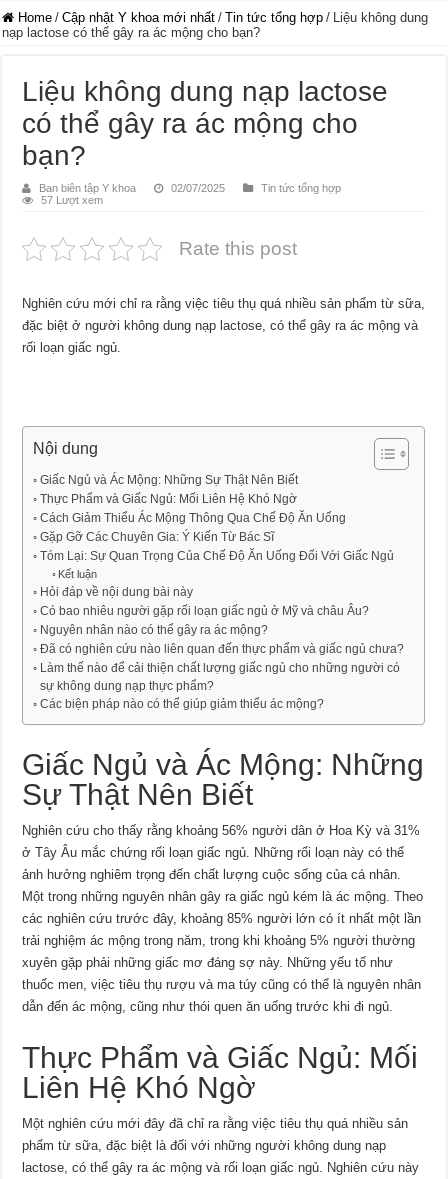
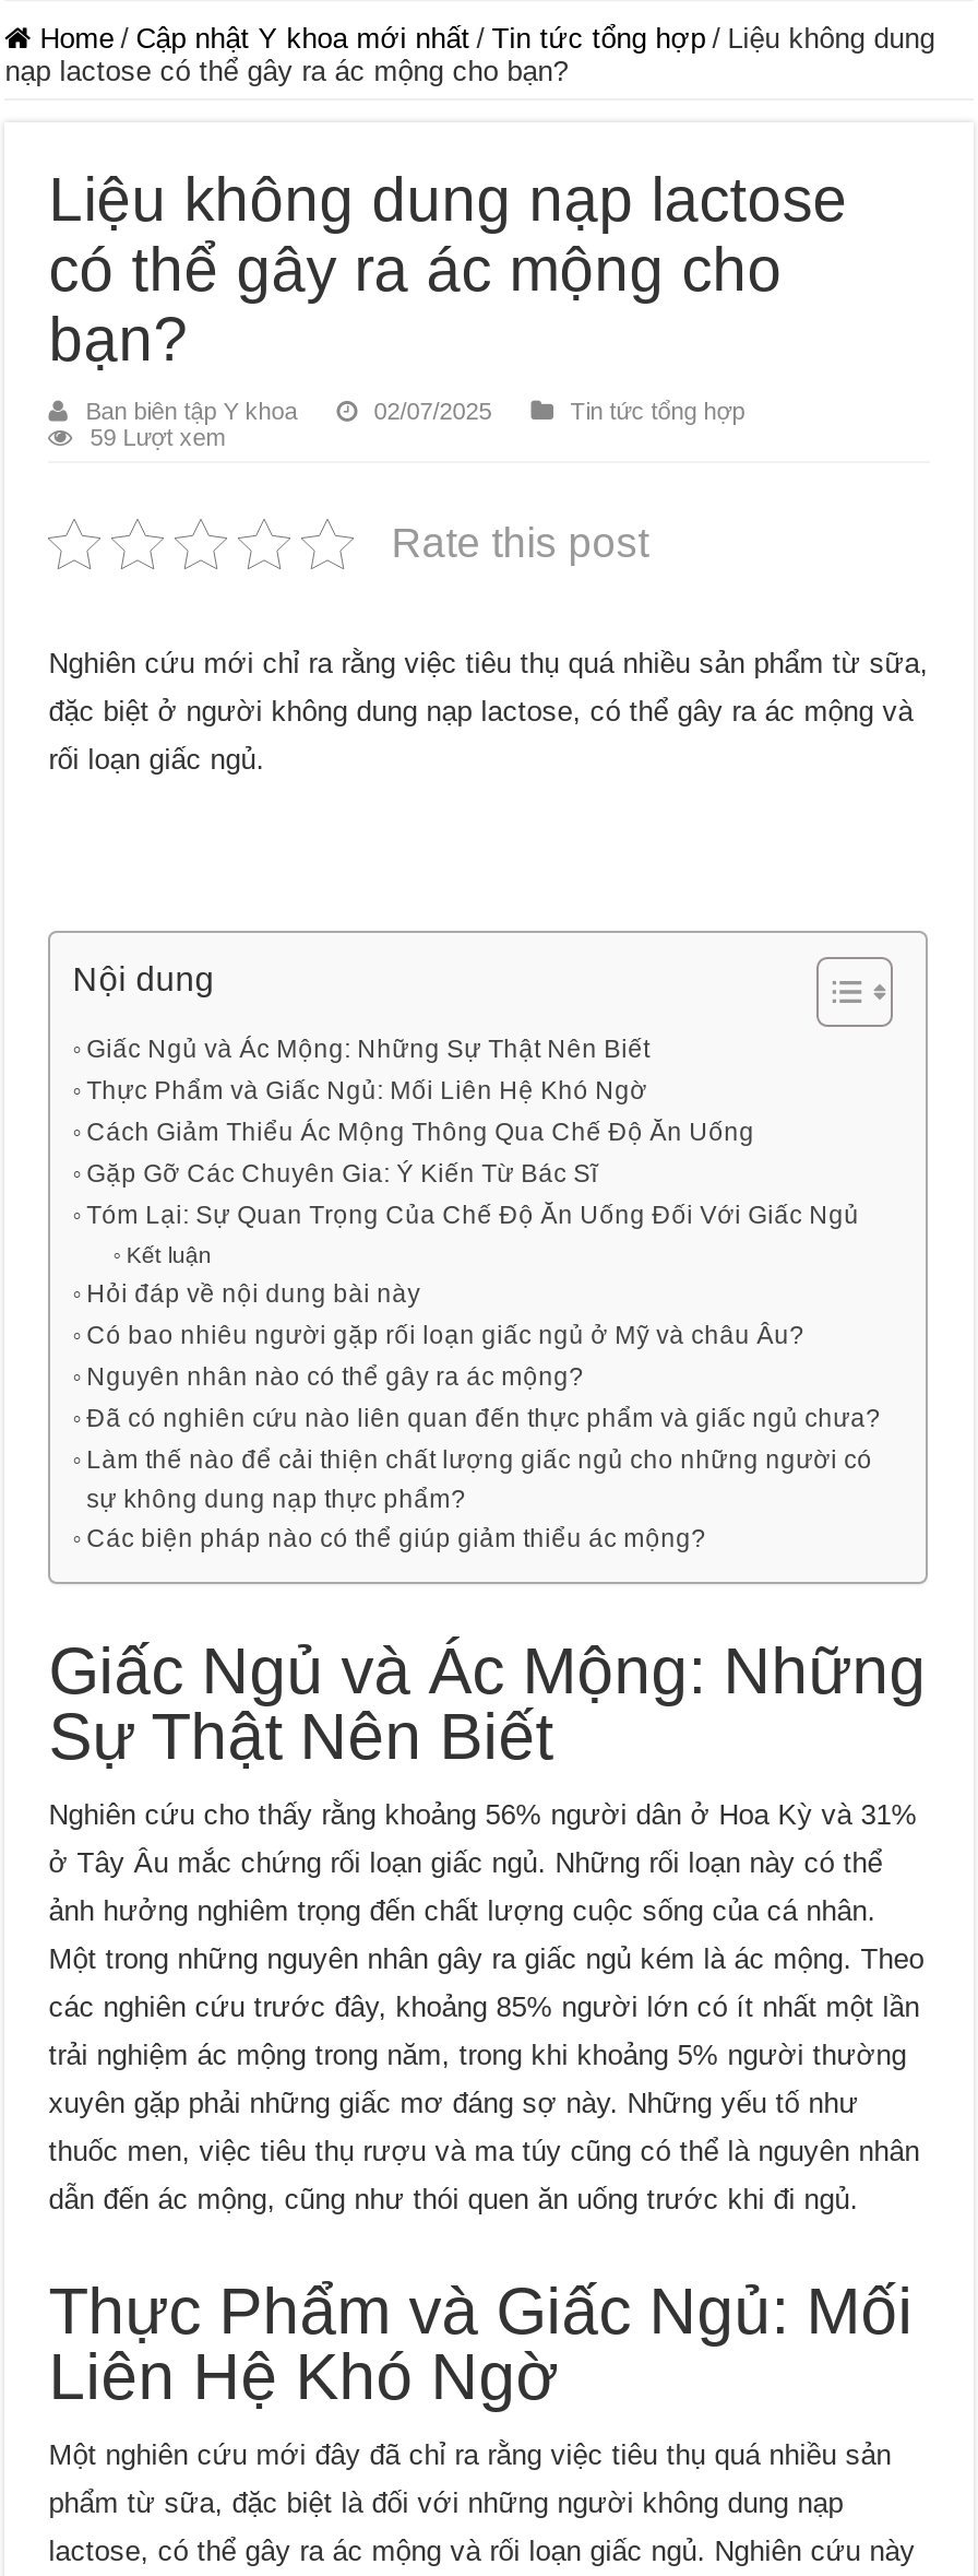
- 57 Lượt xem
+ 59 Lượt xem
